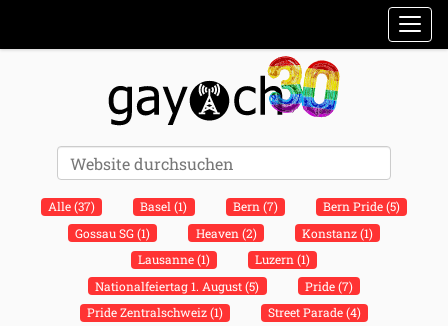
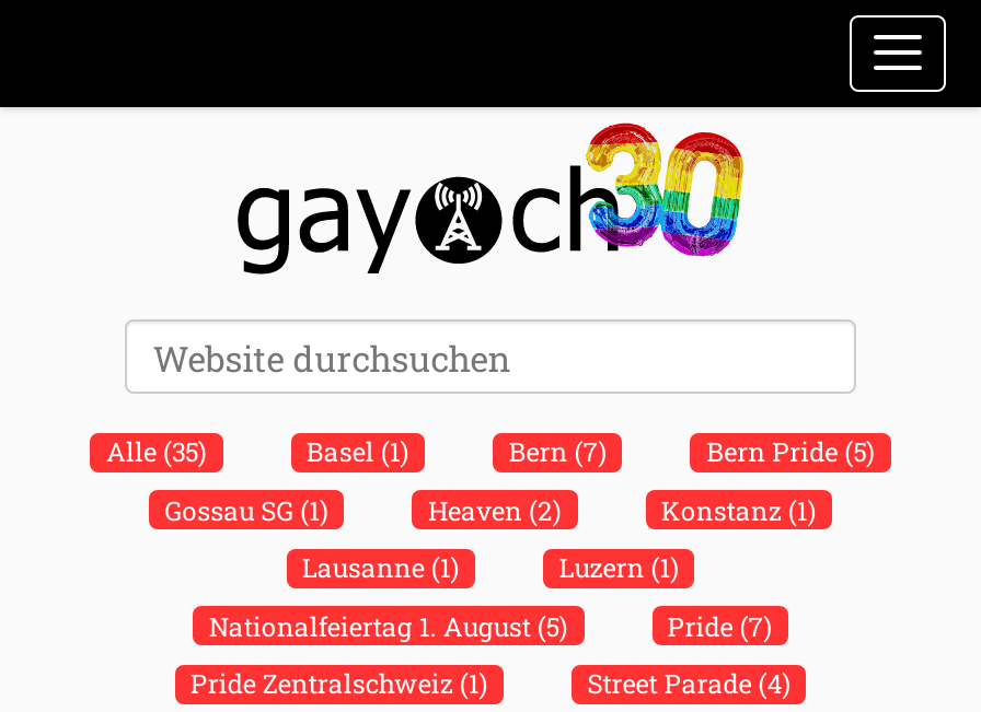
- Alle (37)
+ Alle (35)
